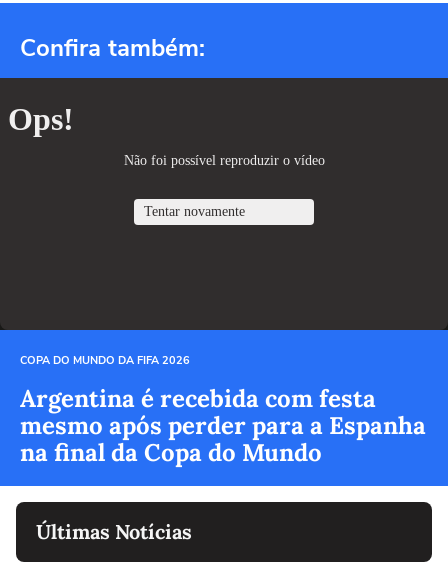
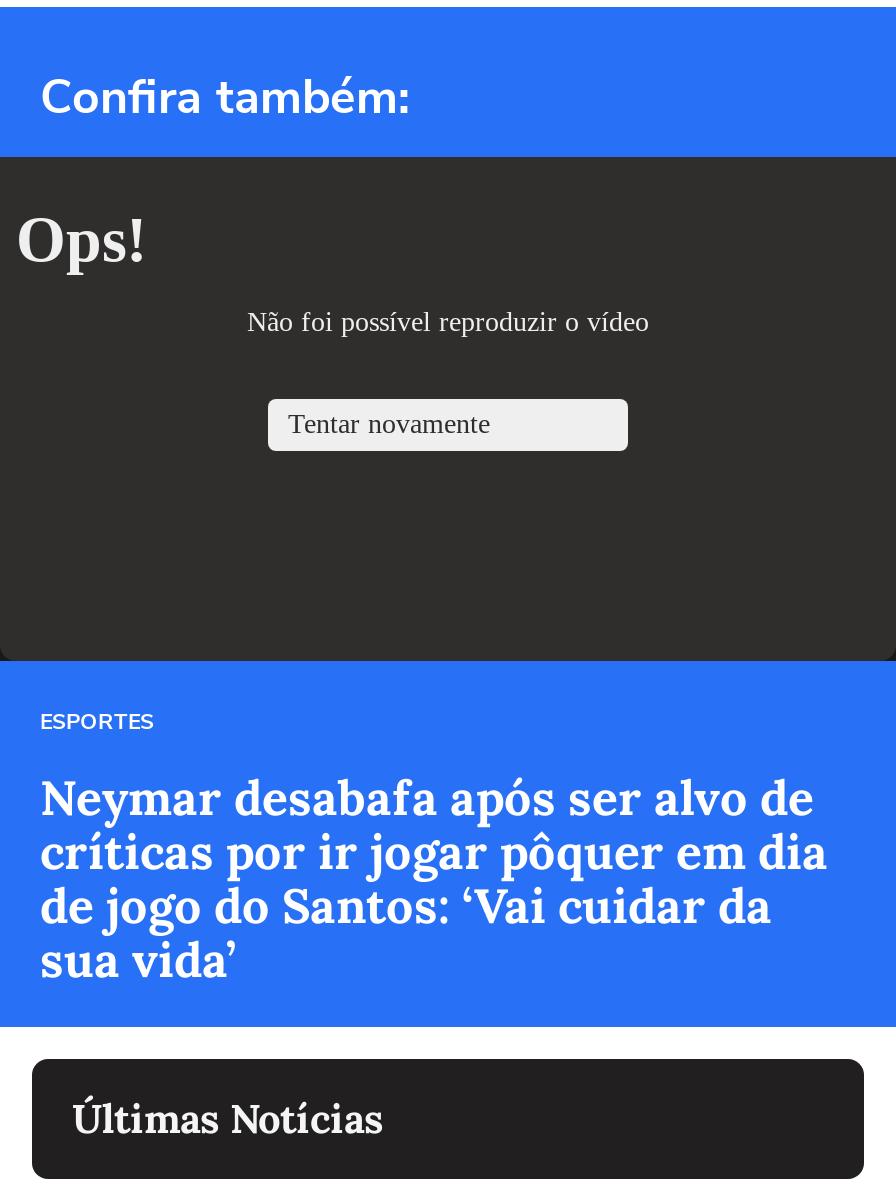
- COPA DO MUNDO DA FIFA 2026
+ ESPORTES

- Argentina é recebida com festa
- mesmo após perder para a Espanha
- na final da Copa do Mundo
+ Neymar desabafa após ser alvo de
+ críticas por ir jogar pôquer em dia
+ de jogo do Santos: ‘Vai cuidar da
+ sua vida’
